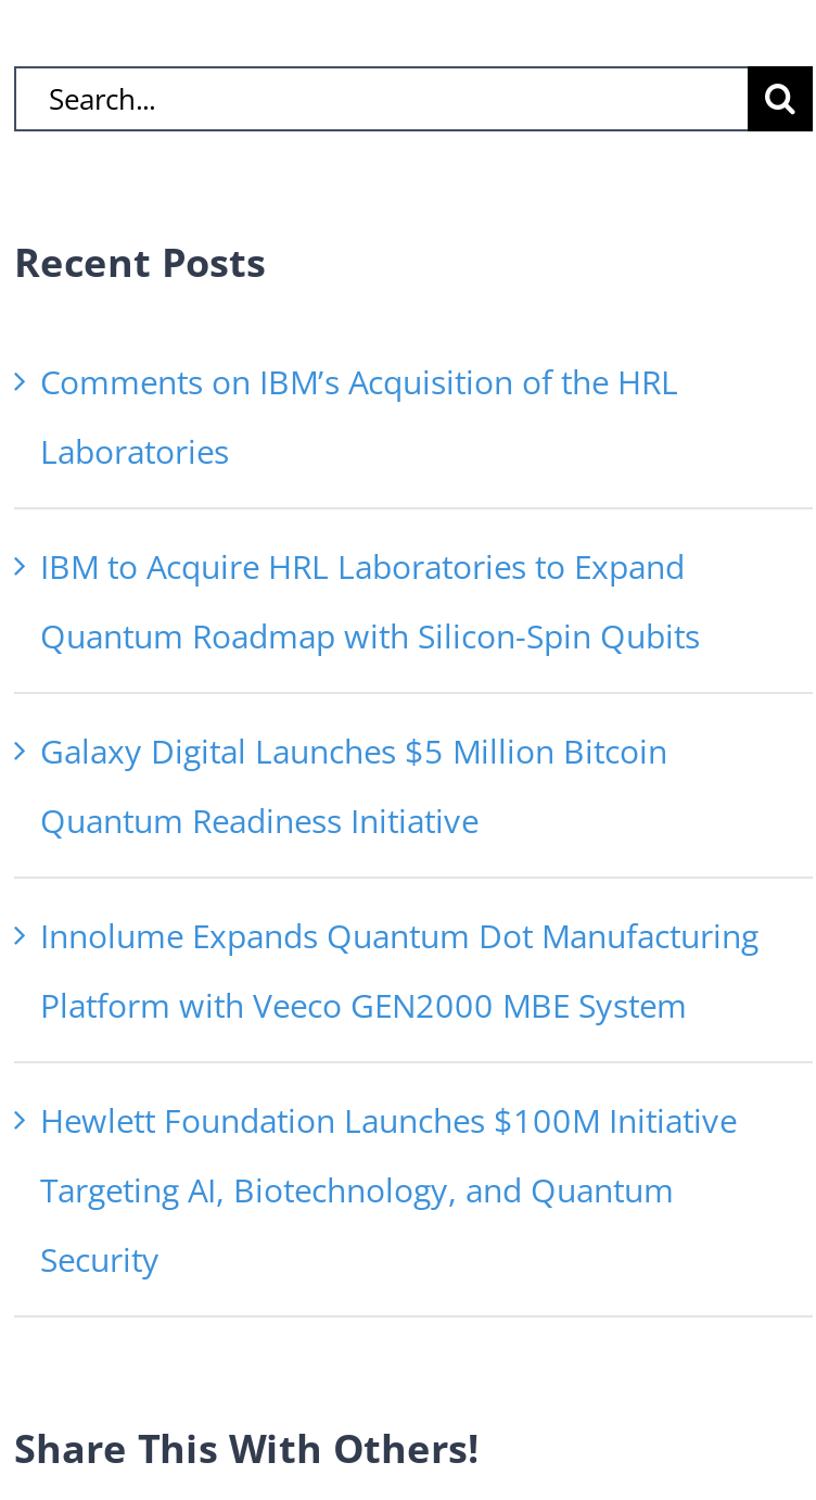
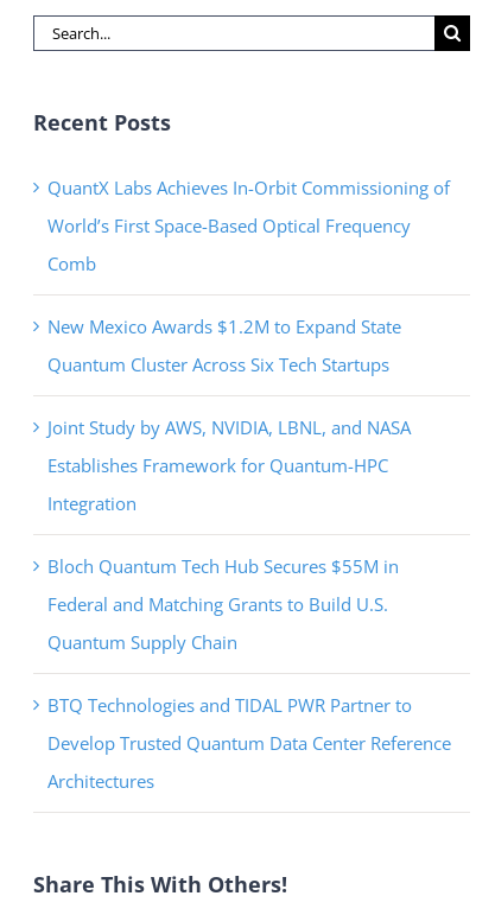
- Comments on IBM’s Acquisition of the HRL
- Laboratories
- IBM to Acquire HRL Laboratories to Expand
- Quantum Roadmap with Silicon-Spin Qubits
- Galaxy Digital Launches $5 Million Bitcoin
- Quantum Readiness Initiative
- Innolume Expands Quantum Dot Manufacturing
- Platform with Veeco GEN2000 MBE System
- Hewlett Foundation Launches $100M Initiative
- Targeting AI, Biotechnology, and Quantum
- Security
+ QuantX Labs Achieves In-Orbit Commissioning of
+ World’s First Space-Based Optical Frequency
+ Comb
+ New Mexico Awards $1.2M to Expand State
+ Quantum Cluster Across Six Tech Startups
+ Joint Study by AWS, NVIDIA, LBNL, and NASA
+ Establishes Framework for Quantum-HPC
+ Integration
+ Bloch Quantum Tech Hub Secures $55M in
+ Federal and Matching Grants to Build U.S.
+ Quantum Supply Chain
+ BTQ Technologies and TIDAL PWR Partner to
+ Develop Trusted Quantum Data Center Reference
+ Architectures
